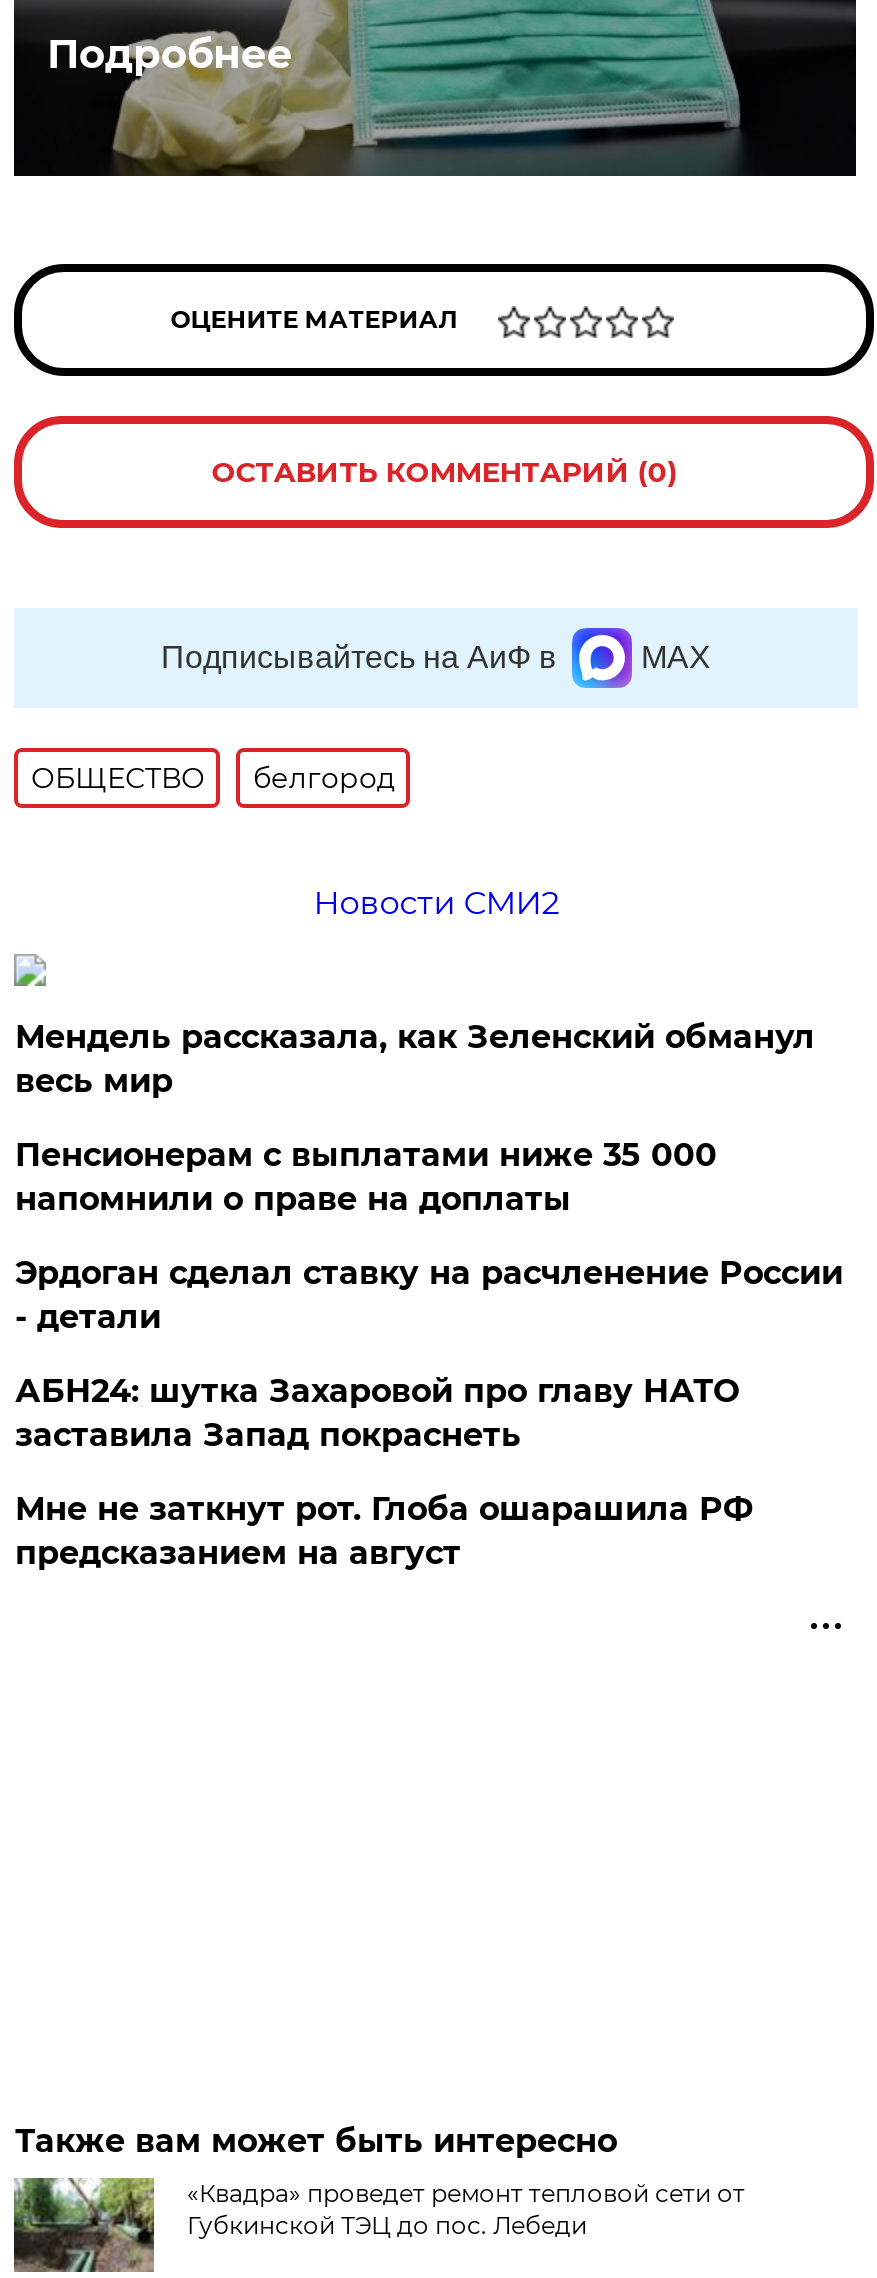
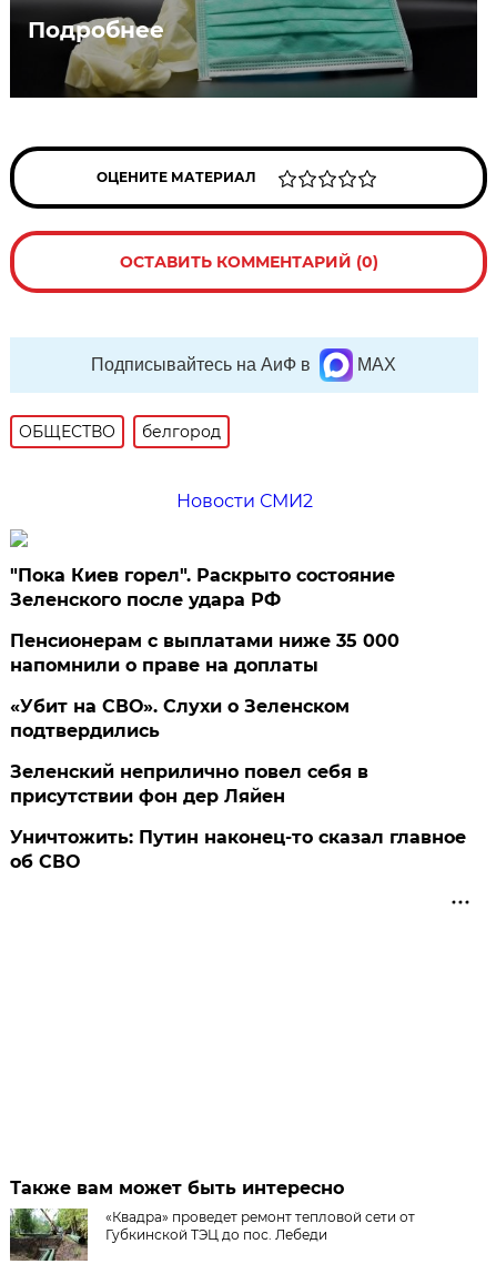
- Мендель рассказала, как Зеленский обманул
- весь мир
+ "Пока Киев горел". Раскрыто состояние
+ Зеленского после удара РФ

- Эрдоган сделал ставку на расчленение России
- - детали
+ «Убит на СВО». Слухи о Зеленском
+ подтвердились

- АБН24: шутка Захаровой про главу НАТО
- заставила Запад покраснеть
+ Зеленский неприлично повел cебя в
+ присутствии фон дер Ляйен

- Мне не заткнут рот. Глоба ошарашила РФ
- предсказанием на август
+ Уничтожить: Путин наконец-то сказал главное
+ об СВО
